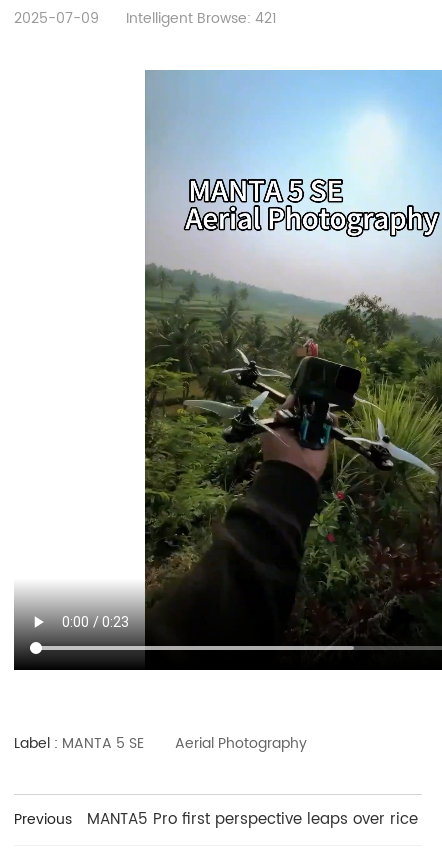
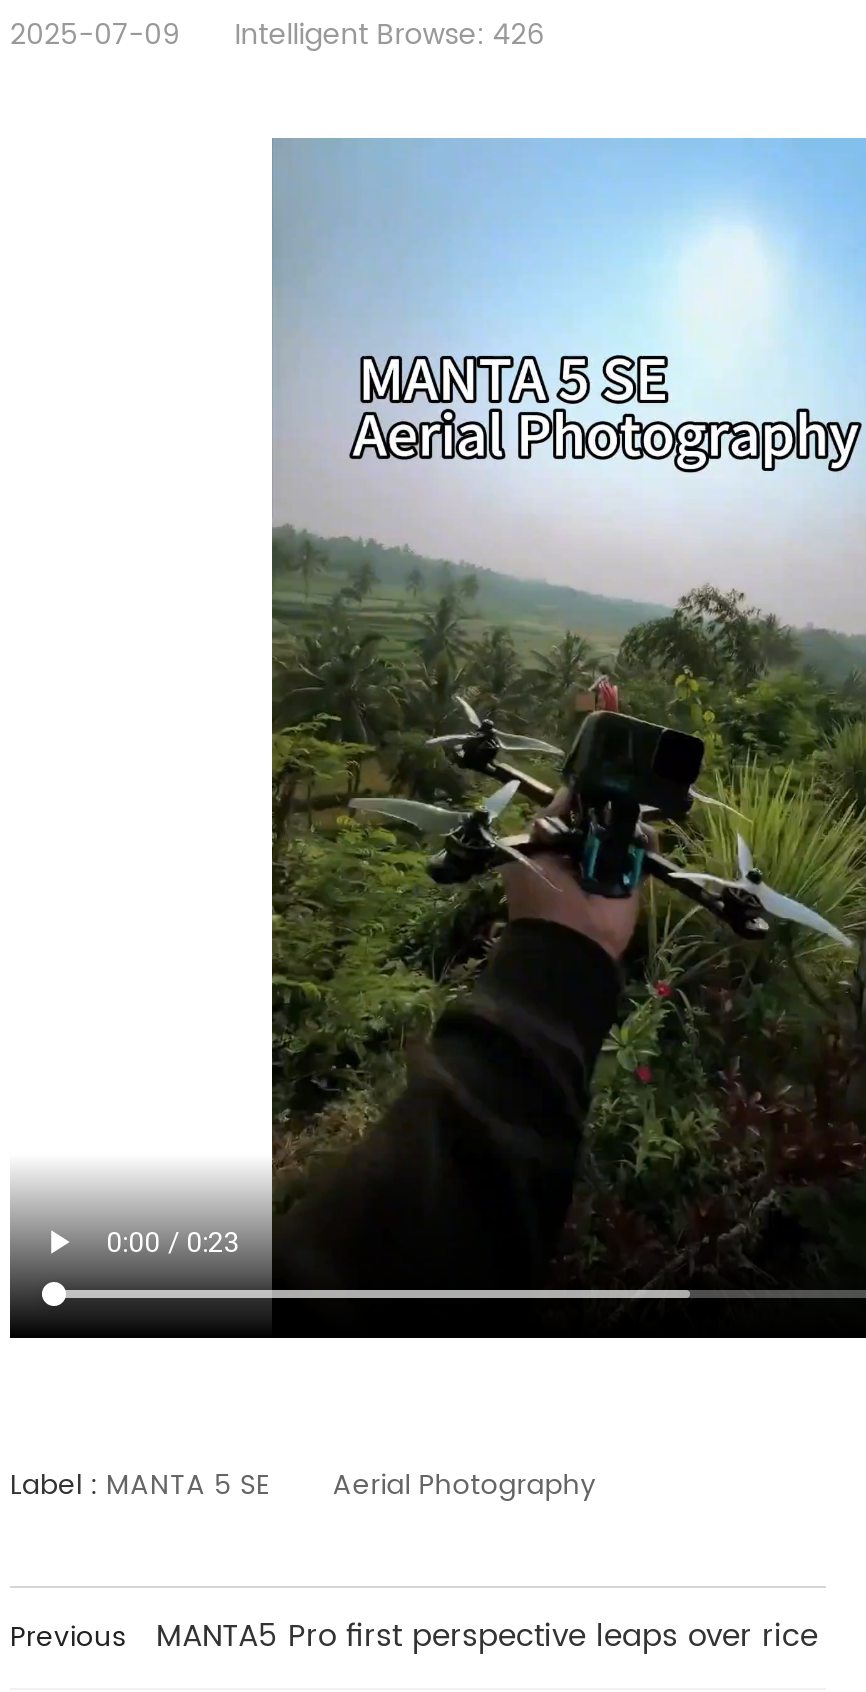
- Intelligent Browse: 421
+ Intelligent Browse: 426
